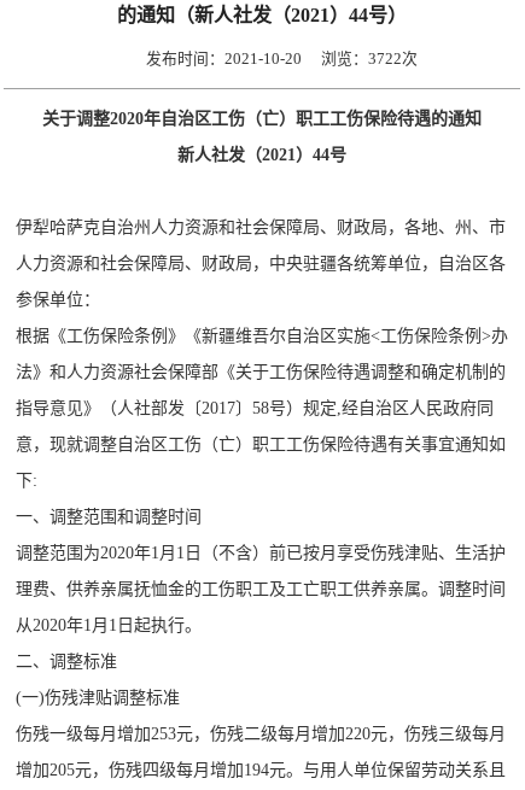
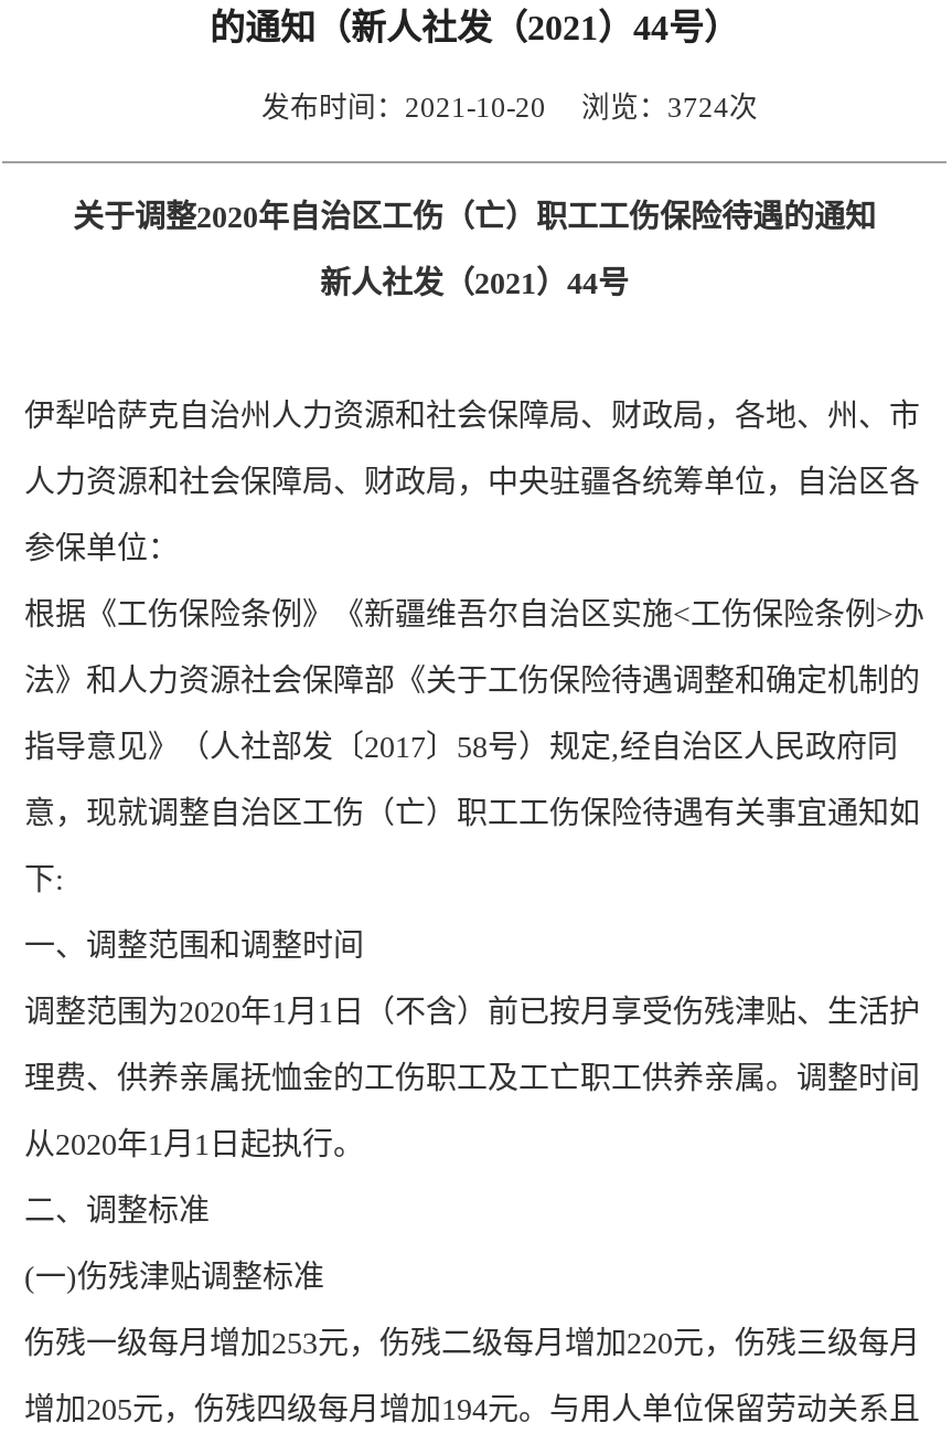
- 发布时间：2021-10-20 浏览：3722次
+ 发布时间：2021-10-20 浏览：3724次
